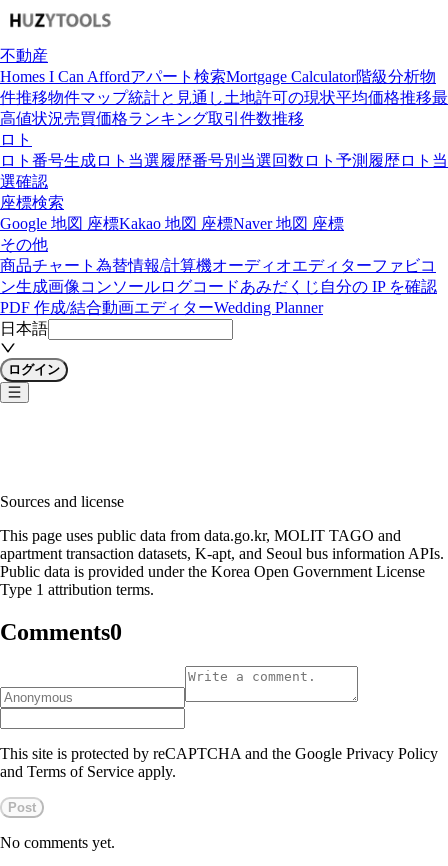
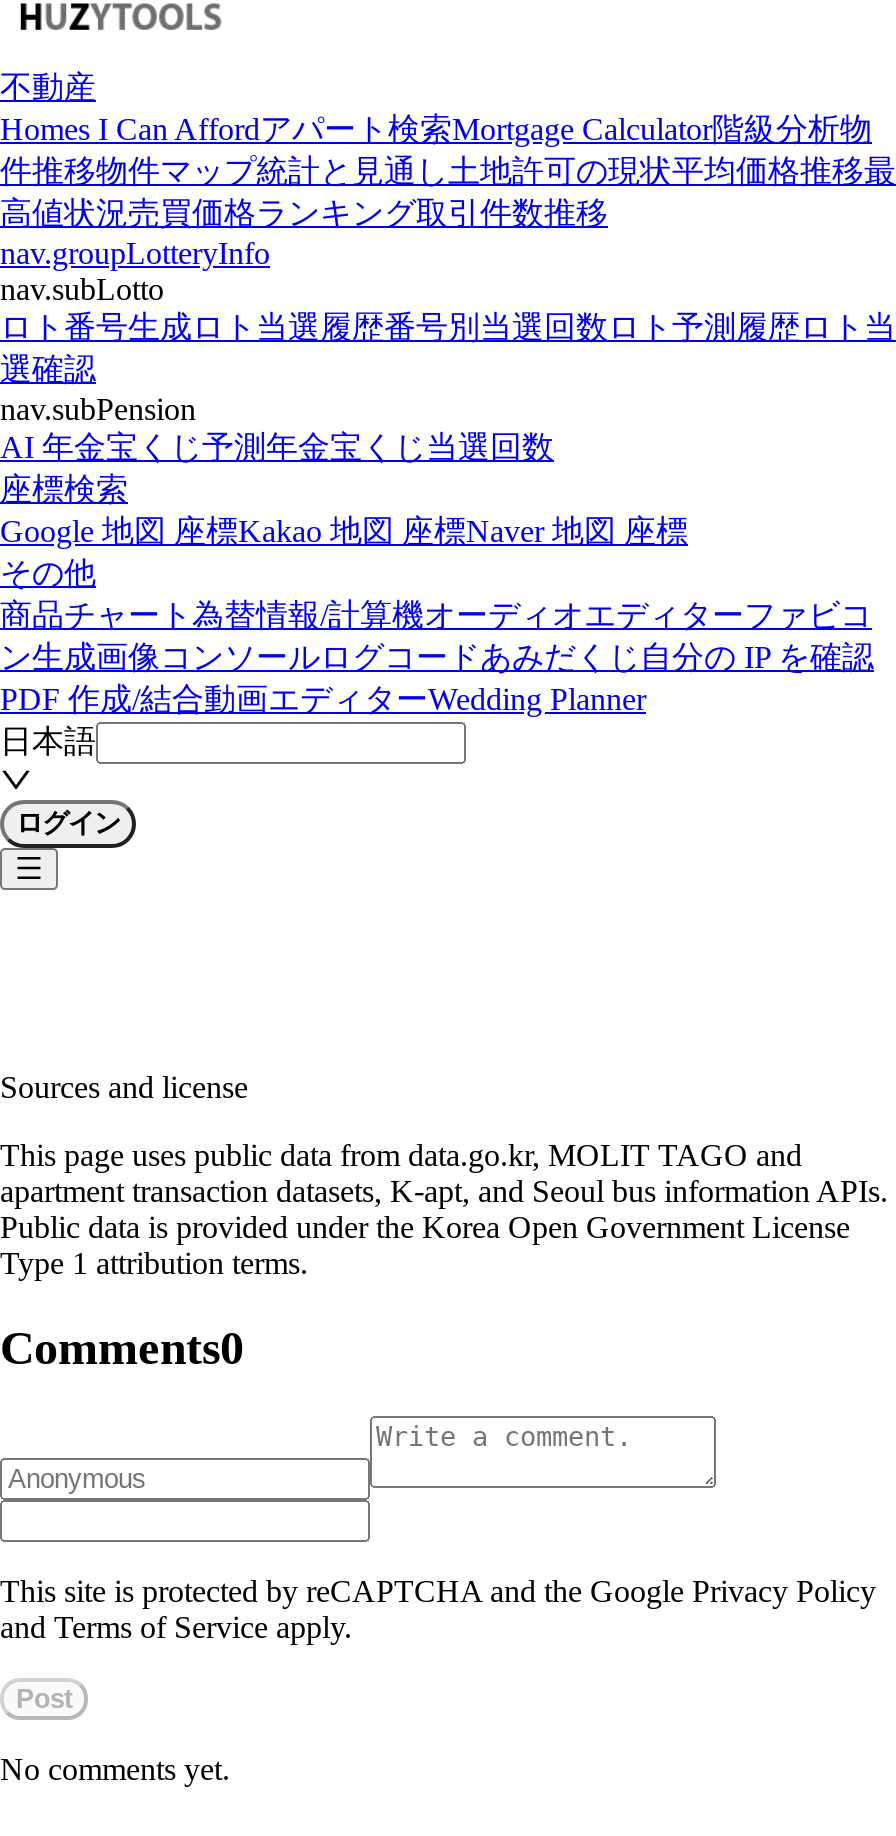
- ロト
+ nav.groupLotteryInfo
+ nav.subLotto

+ nav.subPension
+ AI 年金宝くじ予測年金宝くじ当選回数
